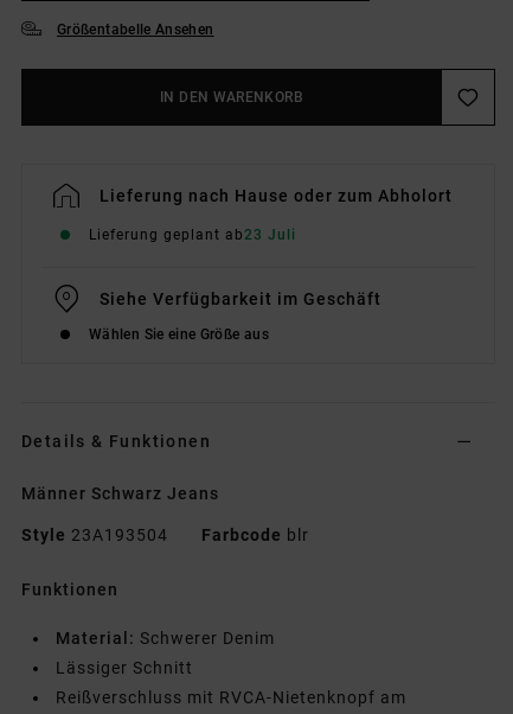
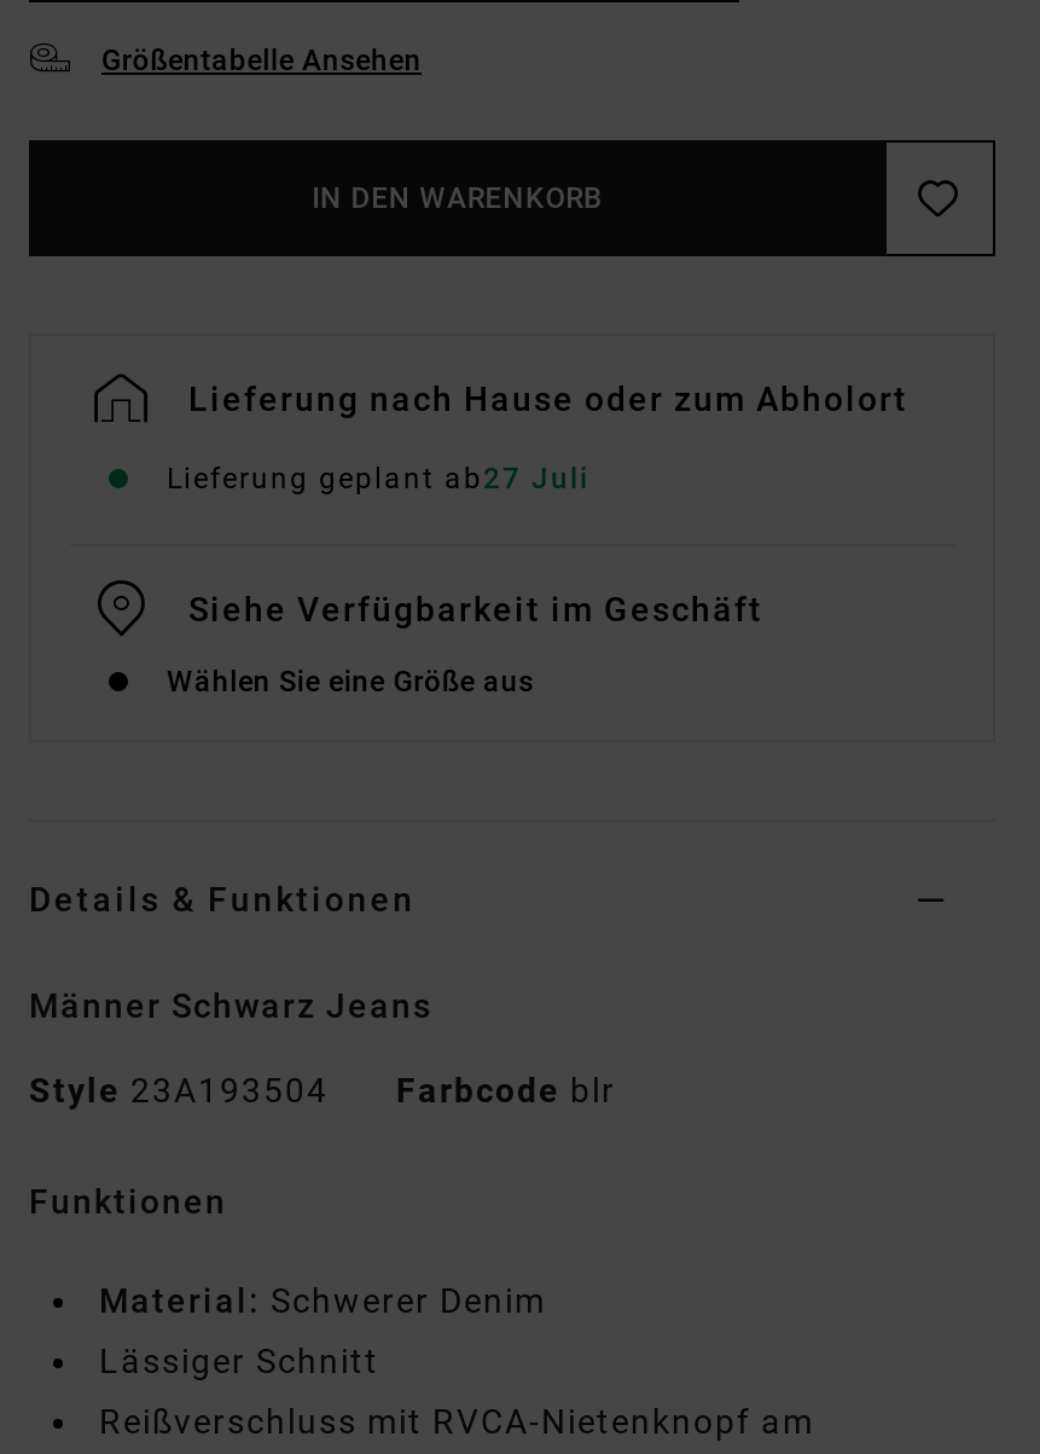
- Lieferung geplant ab23 Juli
+ Lieferung geplant ab27 Juli
